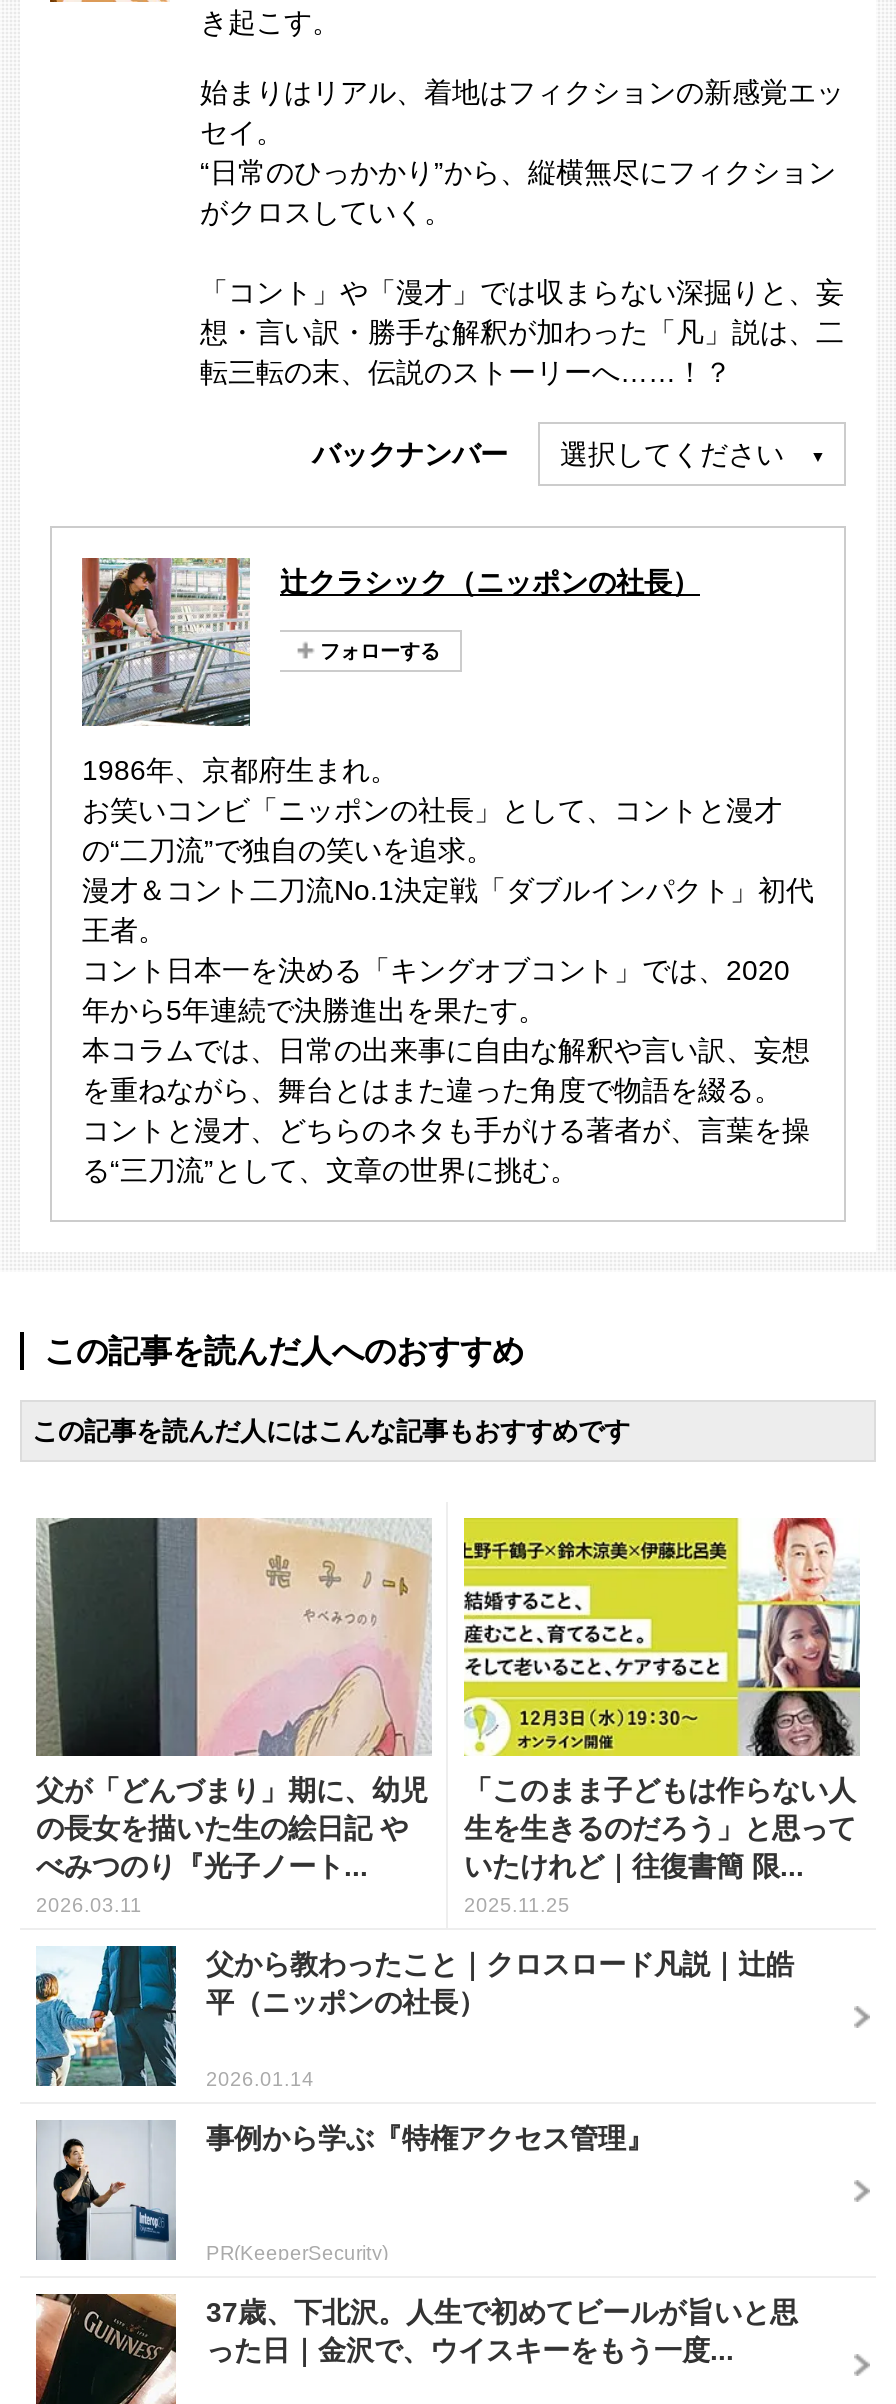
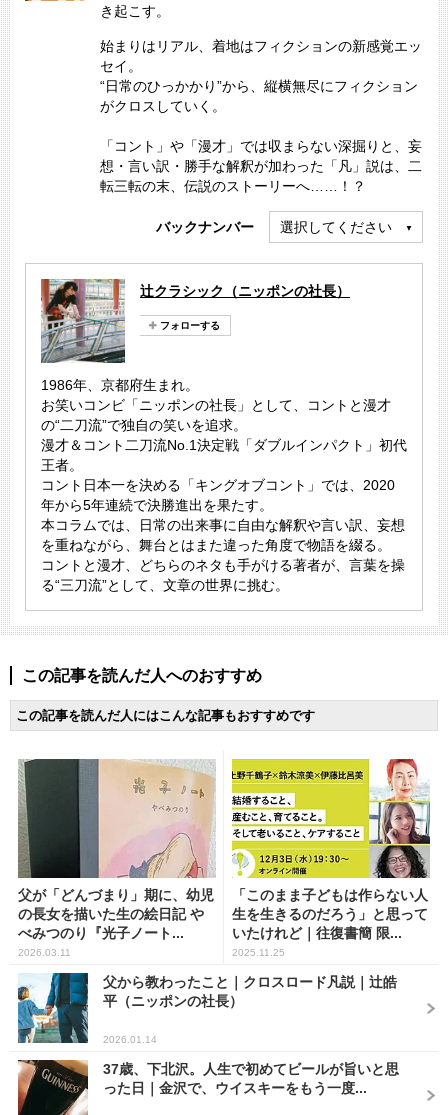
- [image]
- 事例から学ぶ『特権アクセス管理』

- PR(KeeperSecurity)
